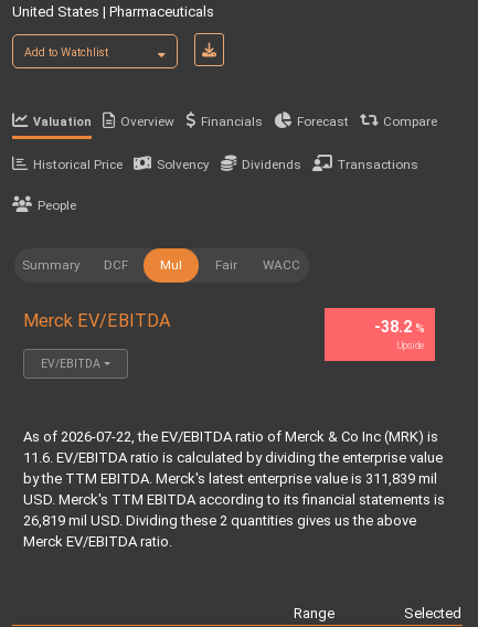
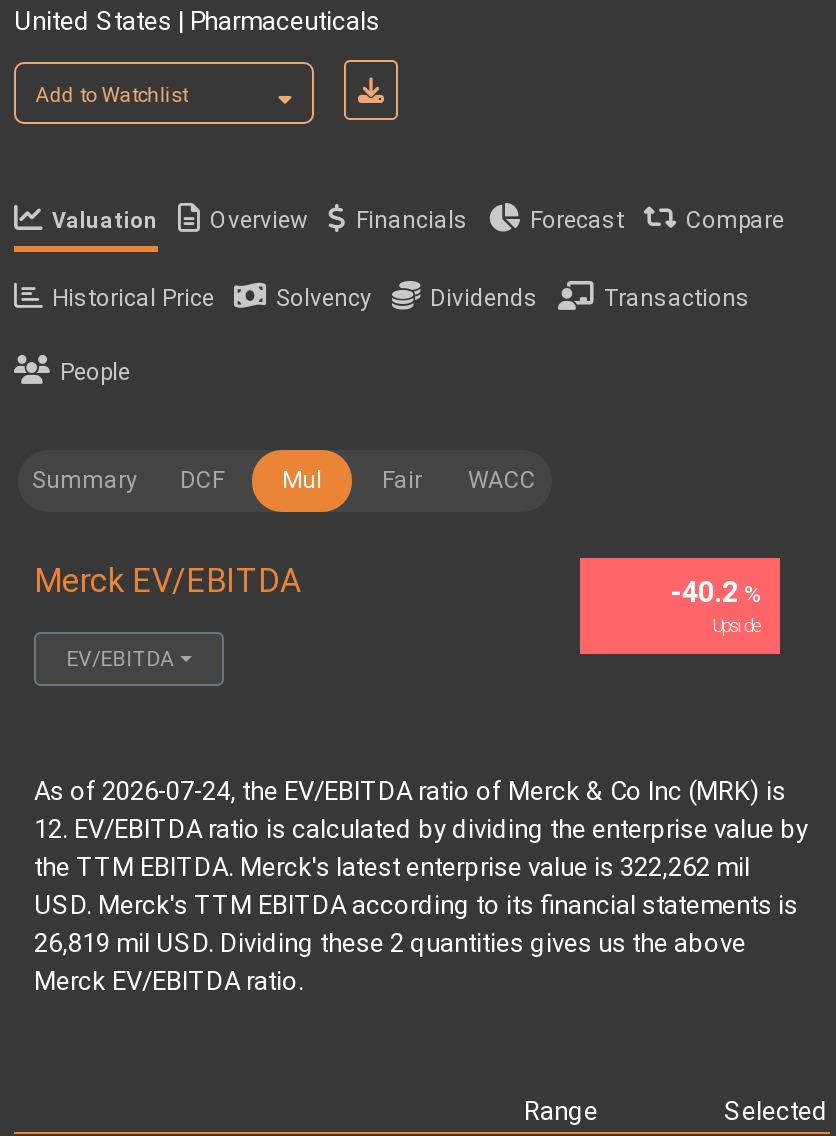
- -38.2%
+ -40.2%

- As of 2026-07-22, the EV/EBITDA ratio of Merck & Co Inc (MRK) is
- 11.6. EV/EBITDA ratio is calculated by dividing the enterprise value
- by the TTM EBITDA. Merck's latest enterprise value is 311,839 mil
+ As of 2026-07-24, the EV/EBITDA ratio of Merck & Co Inc (MRK) is
+ 12. EV/EBITDA ratio is calculated by dividing the enterprise value by
+ the TTM EBITDA. Merck's latest enterprise value is 322,262 mil
